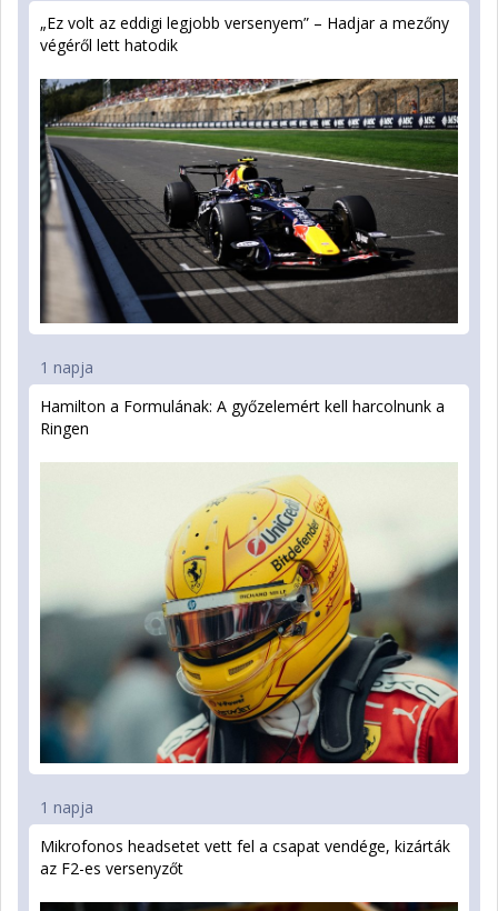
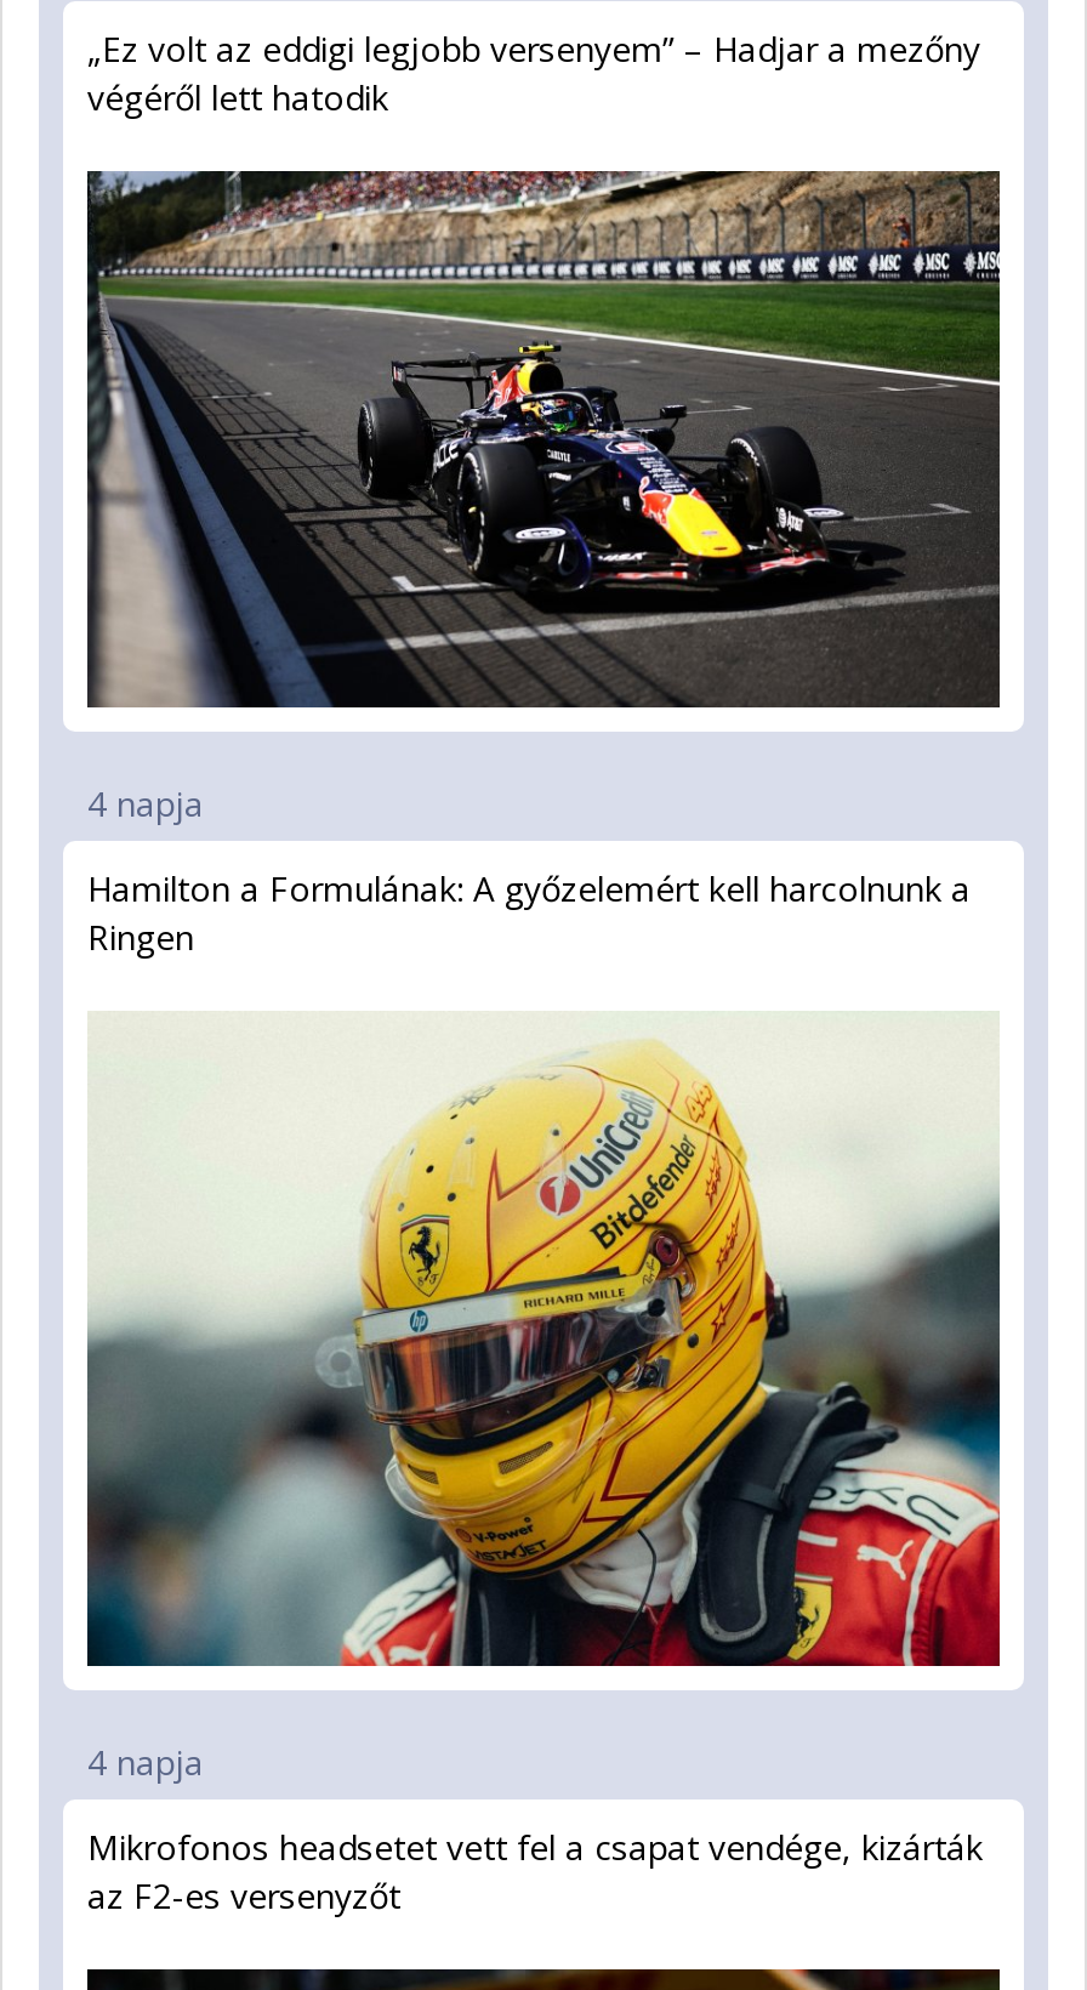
- 1 napja
+ 4 napja

- 1 napja
+ 4 napja
